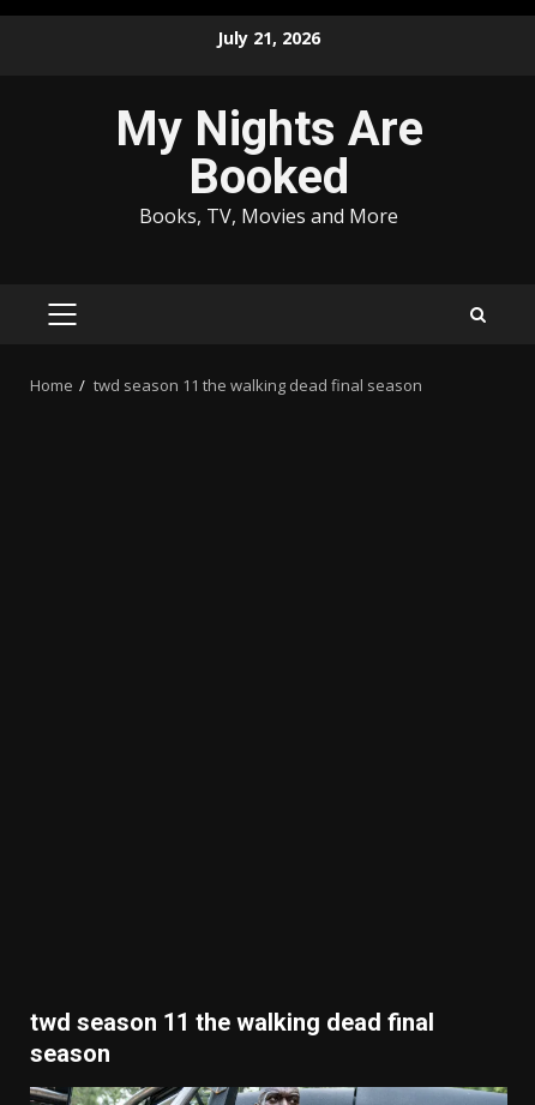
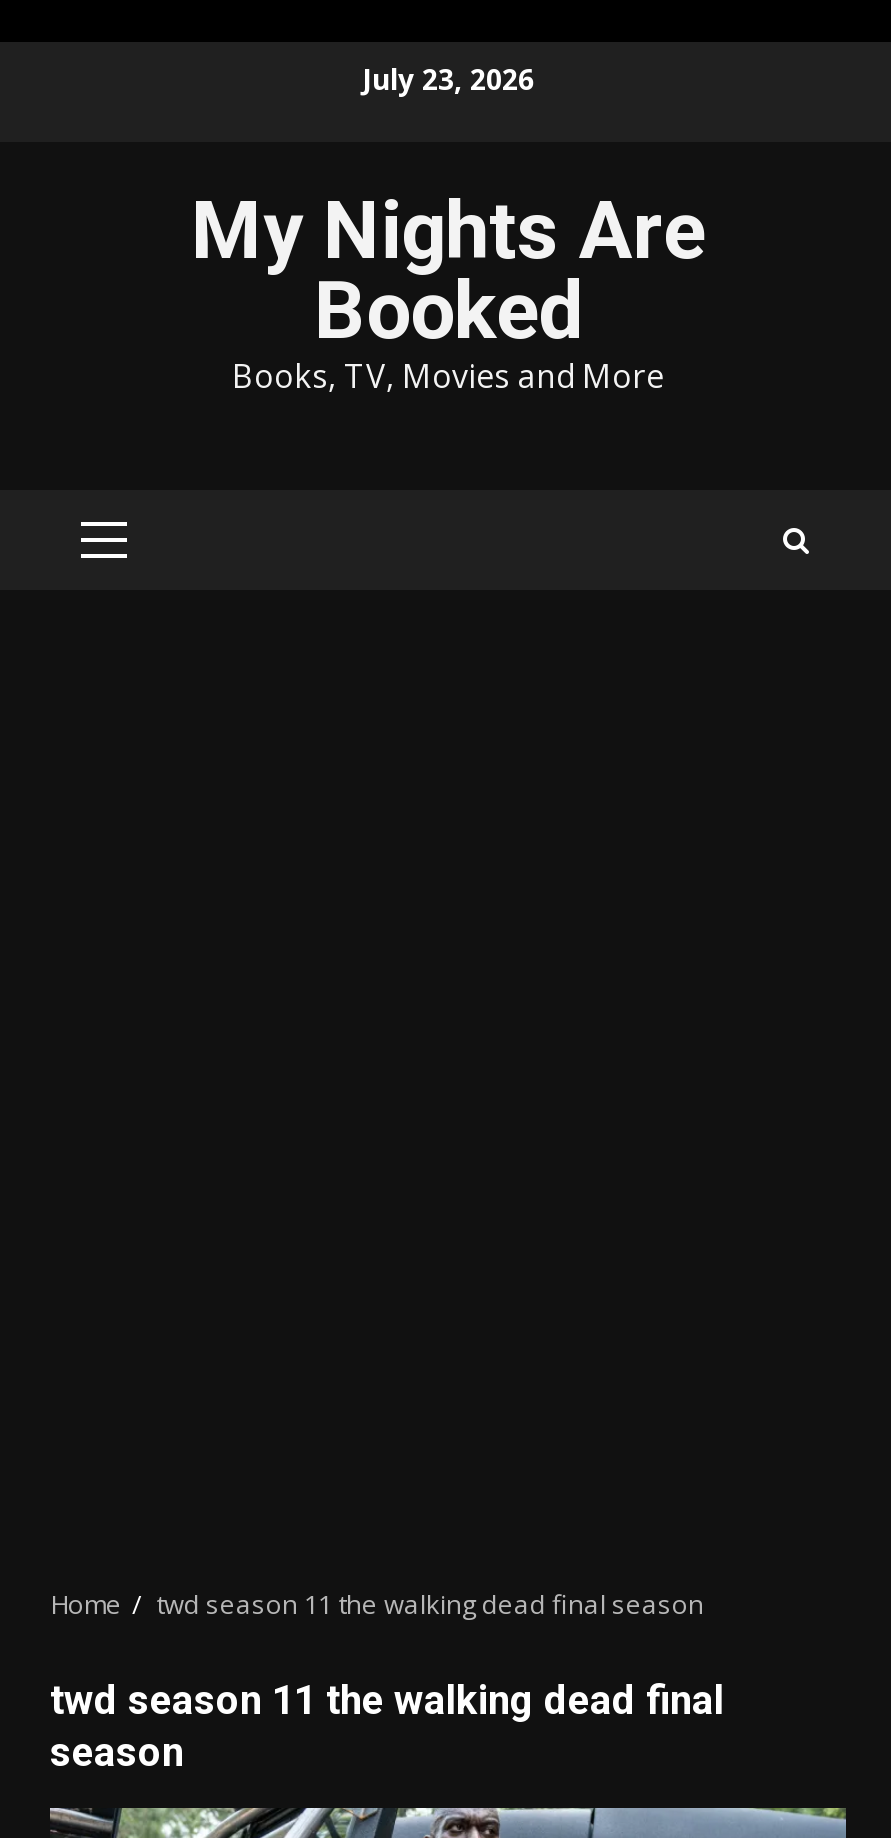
- July 21, 2026
+ July 23, 2026

moved down: Home | twd season 11 the walking dead final season
